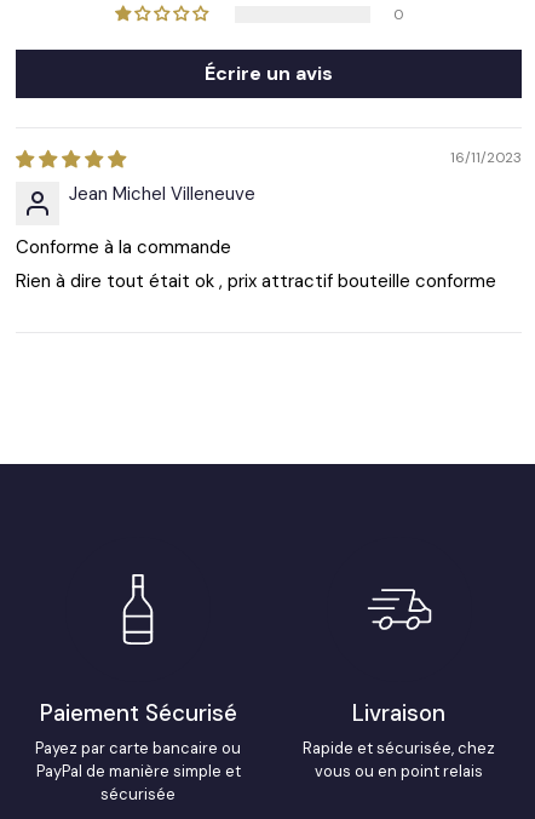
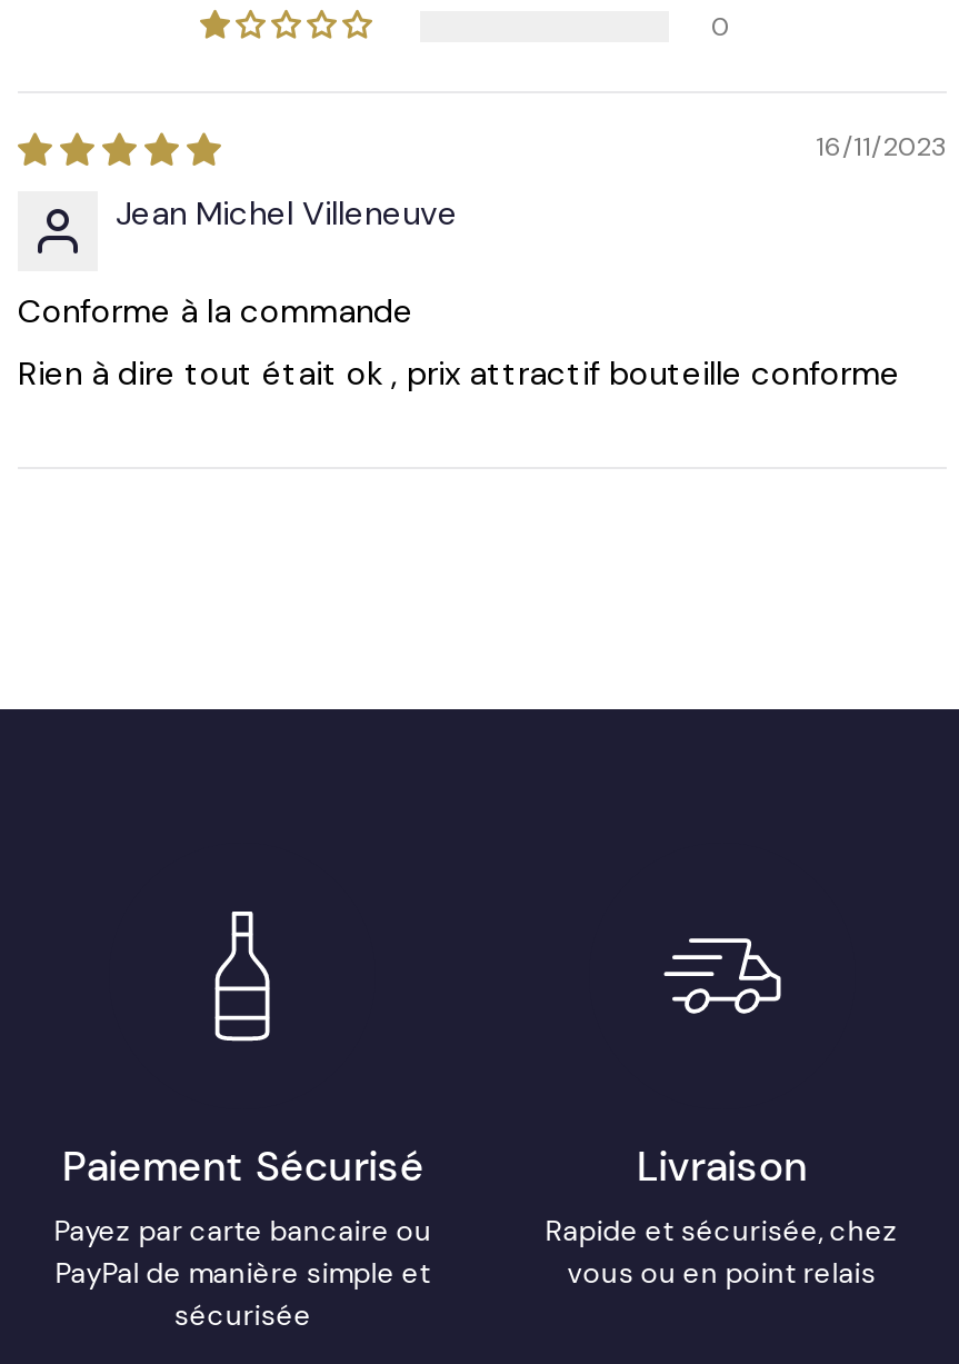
- Écrire un avis
